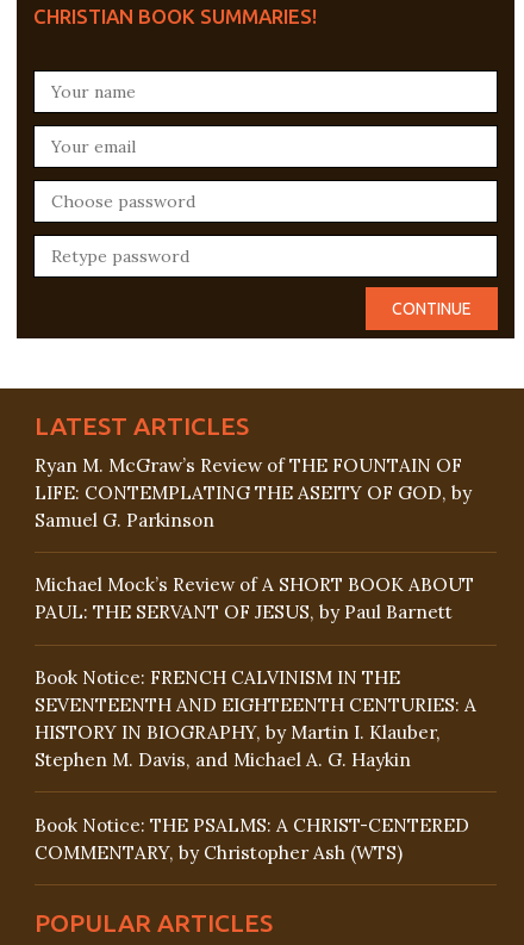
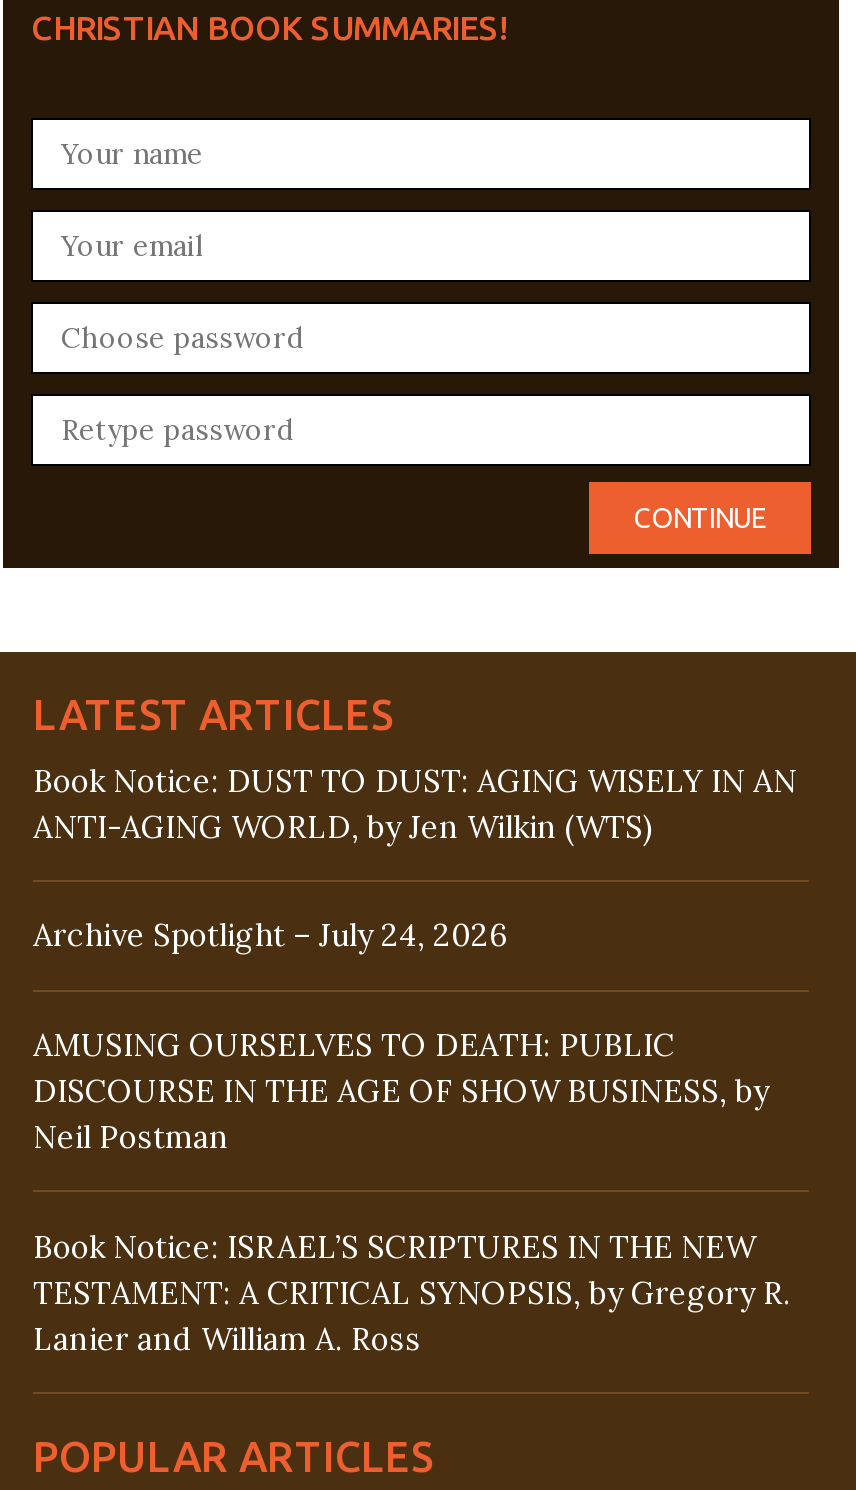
- Ryan M. McGraw’s Review of THE FOUNTAIN OF
- LIFE: CONTEMPLATING THE ASEITY OF GOD, by
- Samuel G. Parkinson
+ Book Notice: DUST TO DUST: AGING WISELY IN AN
+ ANTI-AGING WORLD, by Jen Wilkin (WTS)

- Michael Mock’s Review of A SHORT BOOK ABOUT
- PAUL: THE SERVANT OF JESUS, by Paul Barnett
+ Archive Spotlight – July 24, 2026

- Book Notice: FRENCH CALVINISM IN THE
- SEVENTEENTH AND EIGHTEENTH CENTURIES: A
- HISTORY IN BIOGRAPHY, by Martin I. Klauber,
- Stephen M. Davis, and Michael A. G. Haykin
+ AMUSING OURSELVES TO DEATH: PUBLIC
+ DISCOURSE IN THE AGE OF SHOW BUSINESS, by
+ Neil Postman

- Book Notice: THE PSALMS: A CHRIST-CENTERED
- COMMENTARY, by Christopher Ash (WTS)
+ Book Notice: ISRAEL’S SCRIPTURES IN THE NEW
+ TESTAMENT: A CRITICAL SYNOPSIS, by Gregory R.
+ Lanier and William A. Ross
